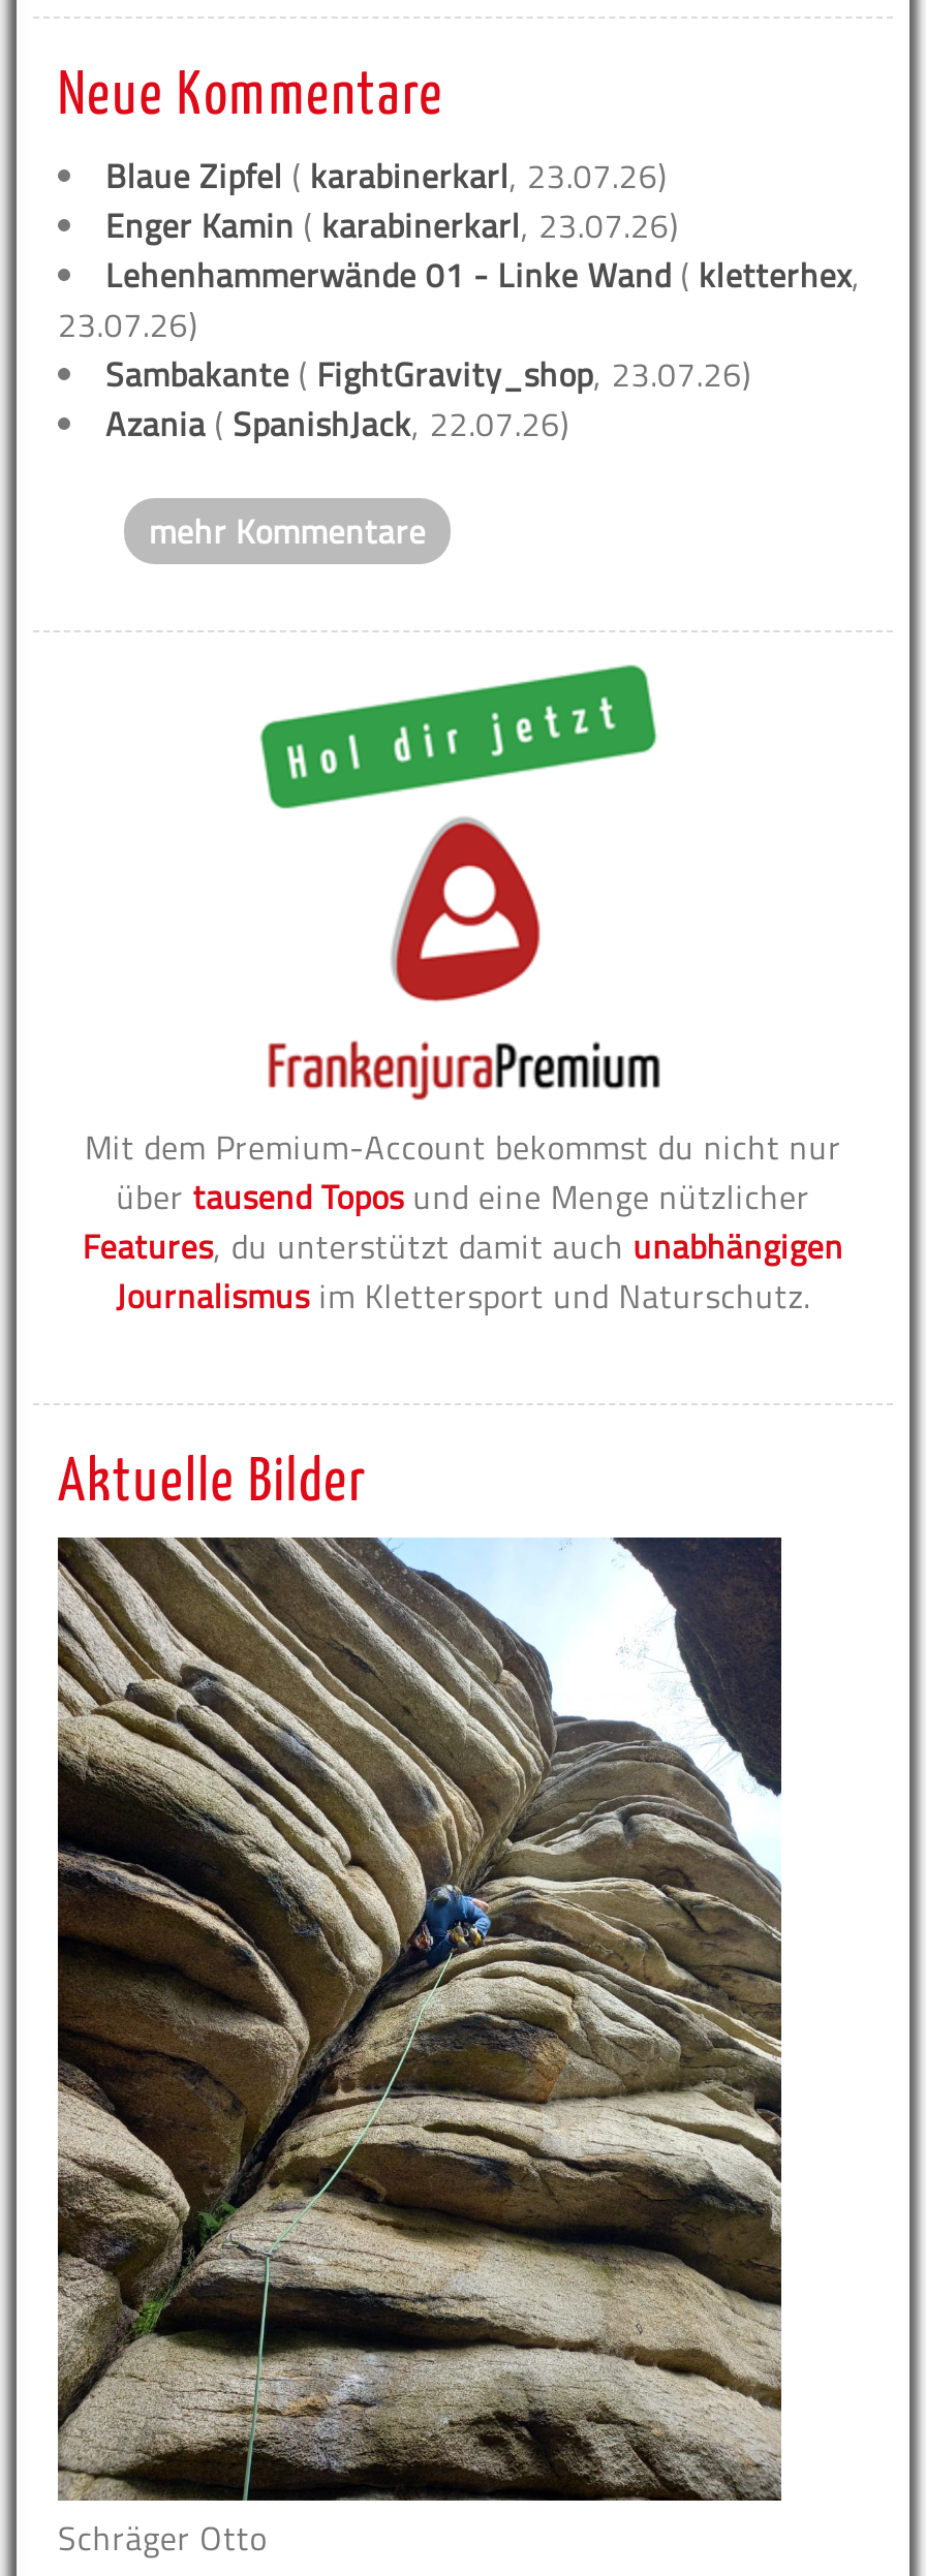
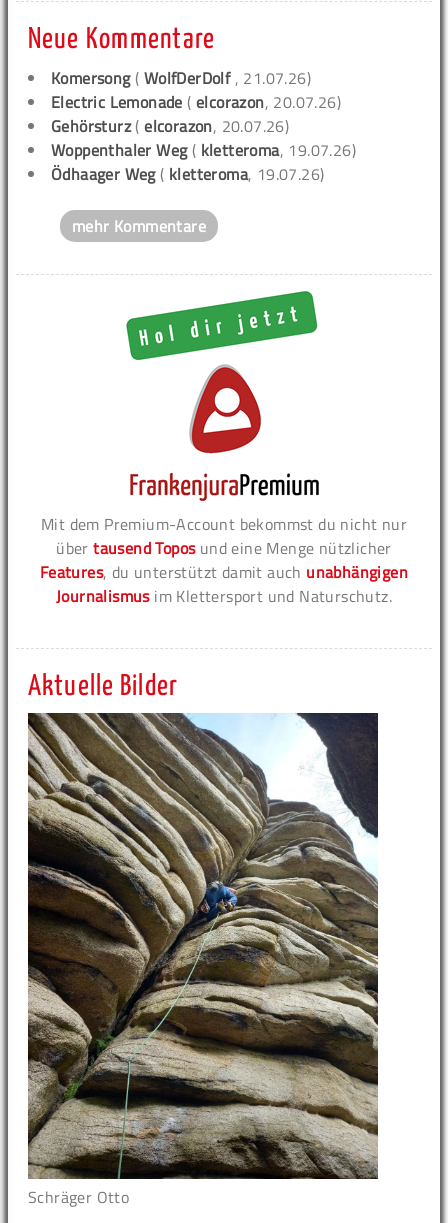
- Blaue Zipfel (karabinerkarl, 23.07.26)
- Enger Kamin (karabinerkarl, 23.07.26)
- Lehenhammerwände 01 - Linke Wand (kletterhex,
- 23.07.26)
- Sambakante (FightGravity_shop, 23.07.26)
- Azania (SpanishJack, 22.07.26)
+ Komersong (WolfDerDolf, 21.07.26)
+ Electric Lemonade (elcorazon, 20.07.26)
+ Gehörsturz (elcorazon, 20.07.26)
+ Woppenthaler Weg (kletteroma, 19.07.26)
+ Ödhaager Weg (kletteroma, 19.07.26)
